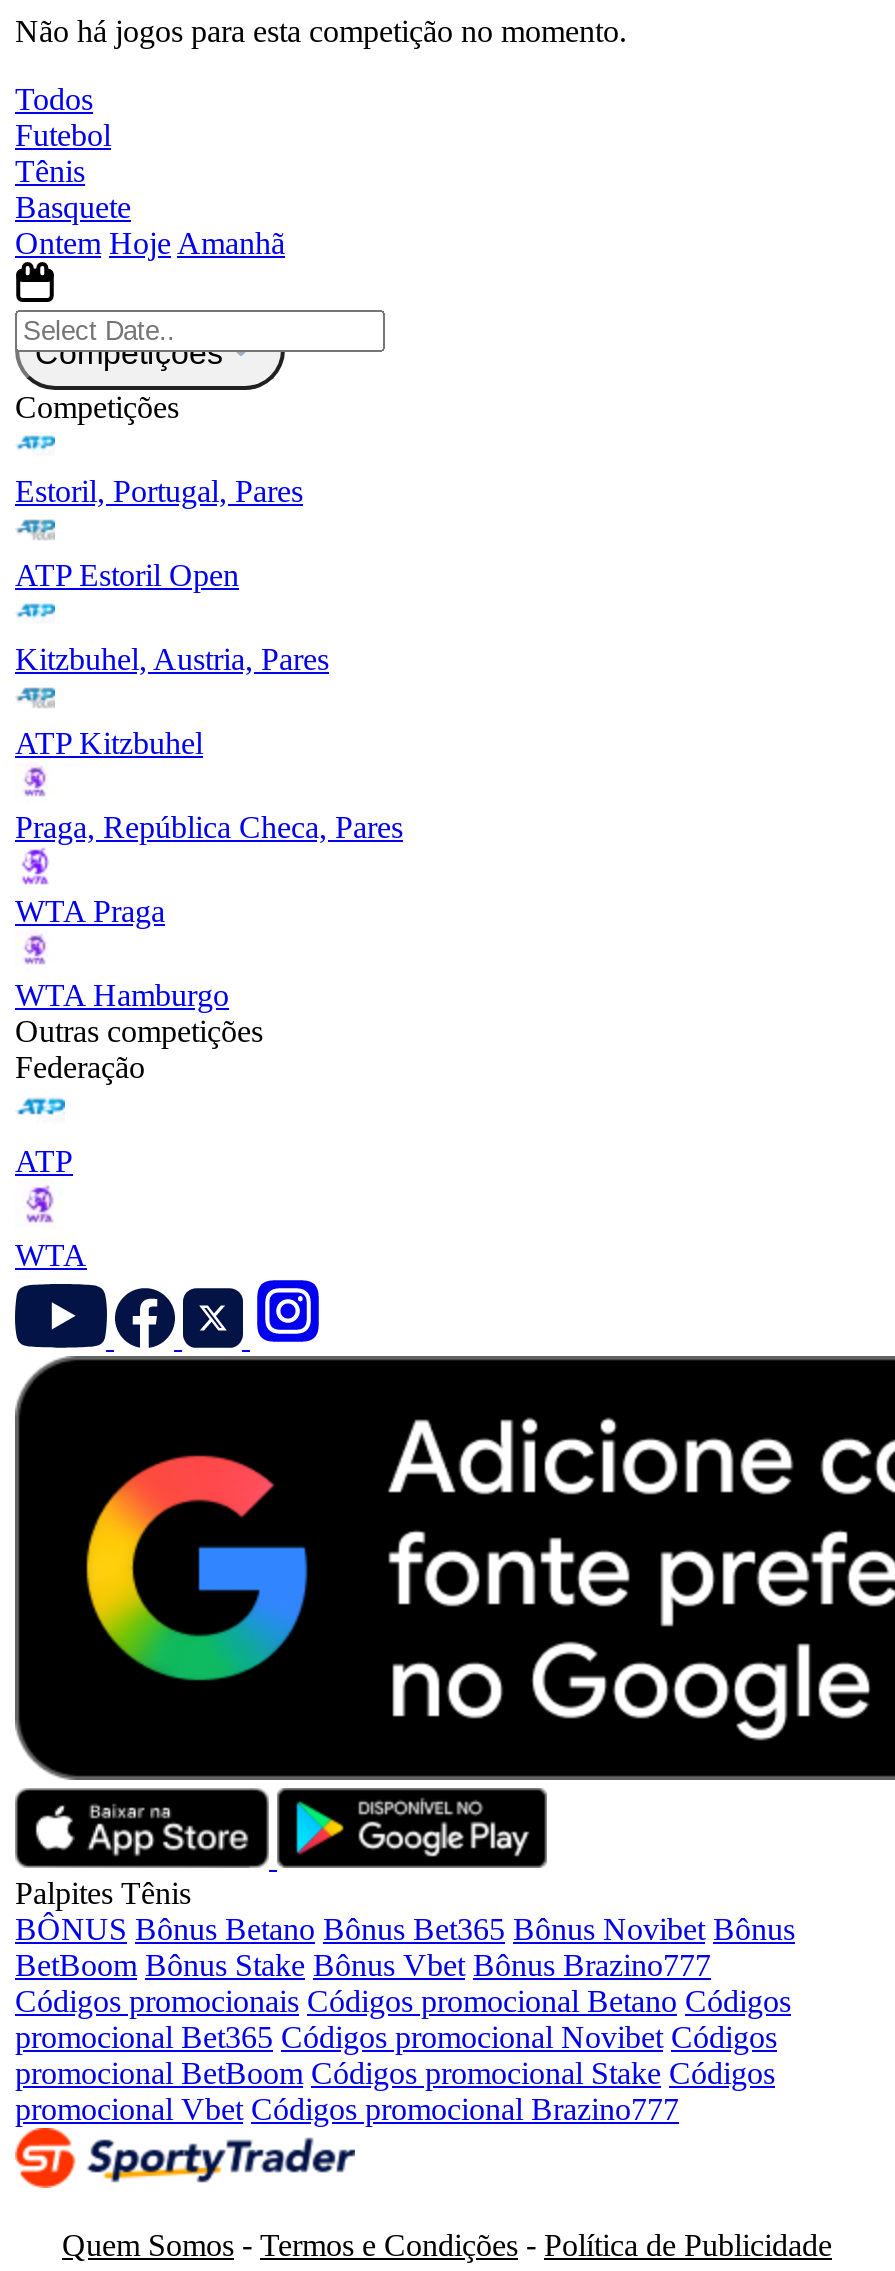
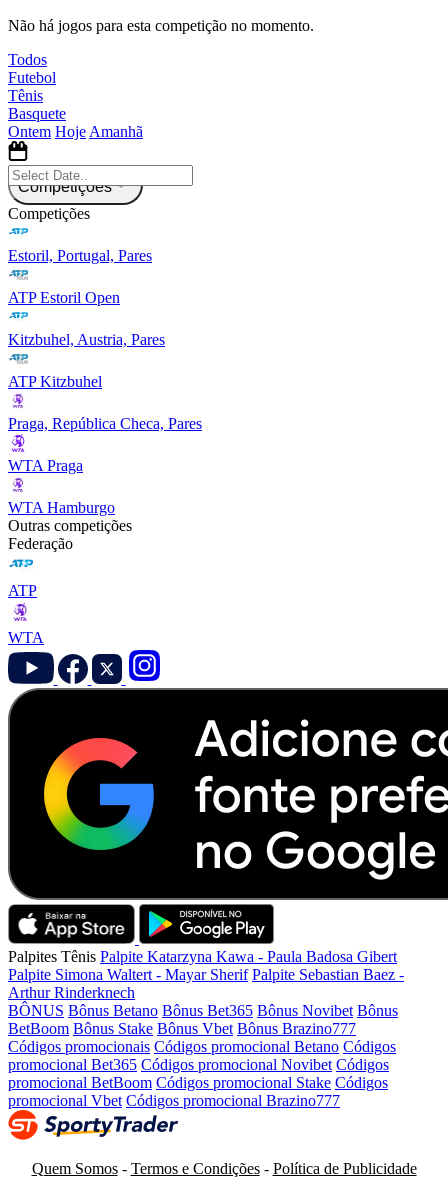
- Palpites Tênis
+ Palpites Tênis Palpite Katarzyna Kawa - Paula Badosa Gibert
+ Palpite Simona Waltert - Mayar Sherif Palpite Sebastian Baez -
+ Arthur Rinderknech
